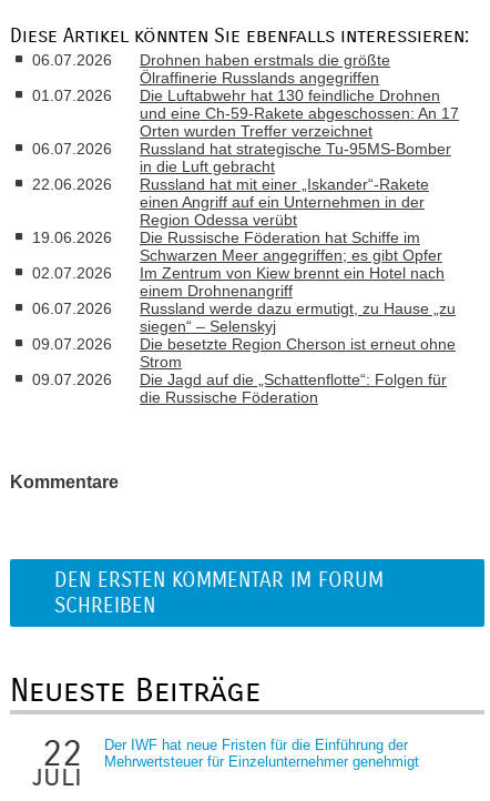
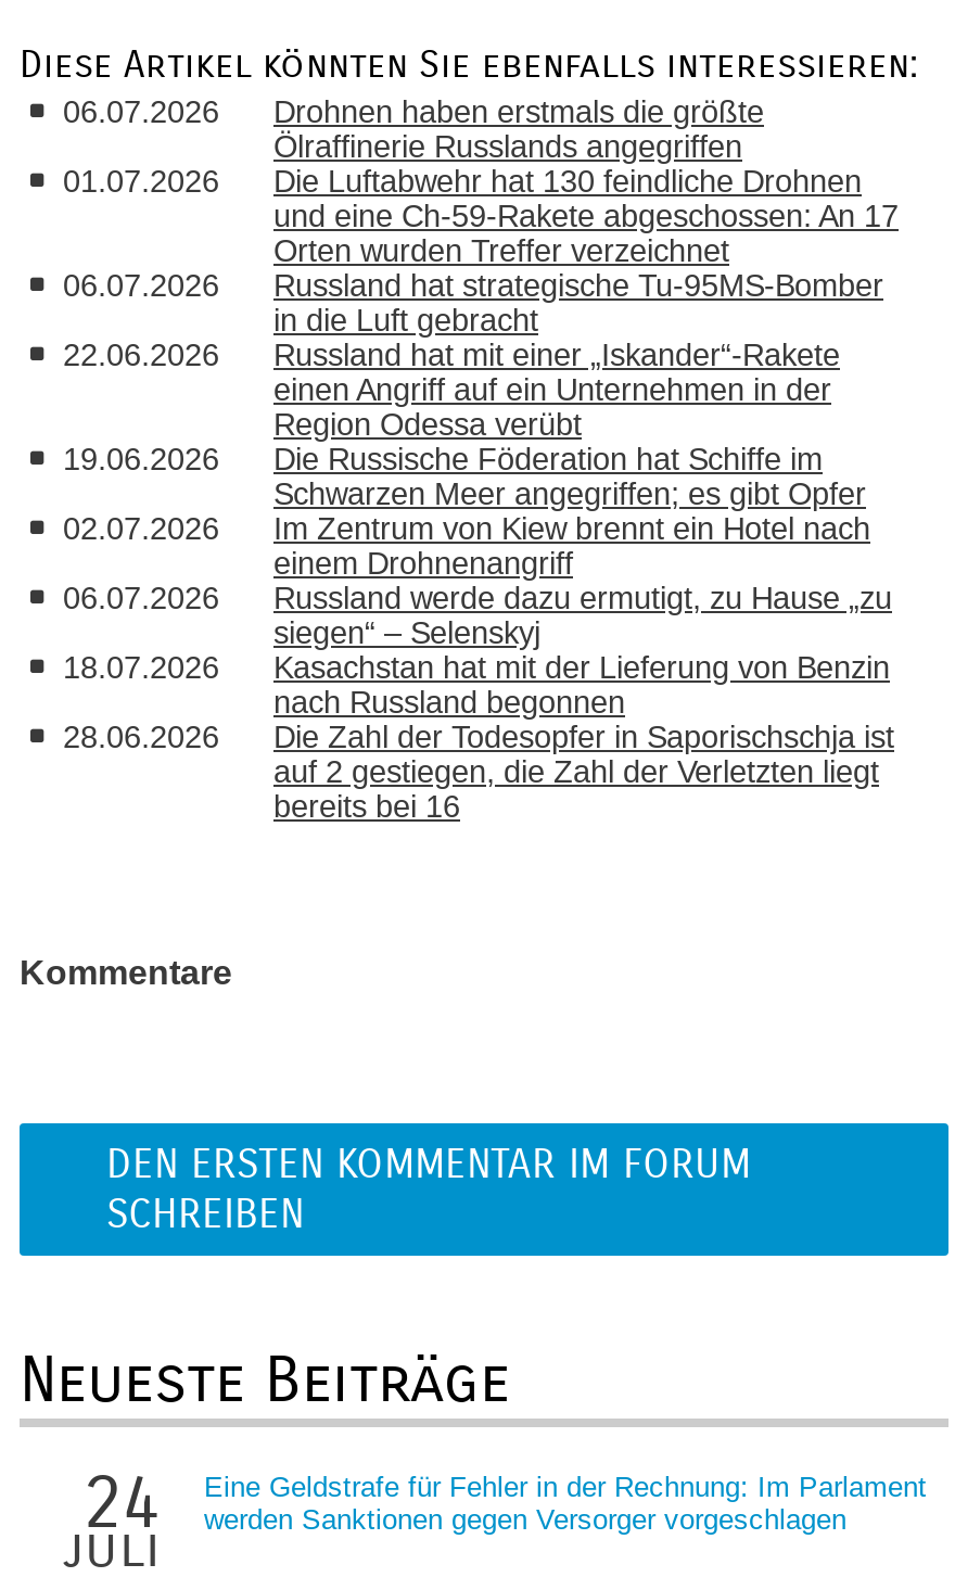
- 09.07.2026
- Die besetzte Region Cherson ist erneut ohne
- Strom
- 09.07.2026
- Die Jagd auf die „Schattenflotte“: Folgen für
- die Russische Föderation
+ 18.07.2026
+ Kasachstan hat mit der Lieferung von Benzin
+ nach Russland begonnen
+ 28.06.2026
+ Die Zahl der Todesopfer in Saporischschja ist
+ auf 2 gestiegen, die Zahl der Verletzten liegt
+ bereits bei 16

- 22
+ 24

- Der IWF hat neue Fristen für die Einführung der
- Mehrwertsteuer für Einzelunternehmer genehmigt
+ Eine Geldstrafe für Fehler in der Rechnung: Im Parlament
+ werden Sanktionen gegen Versorger vorgeschlagen
